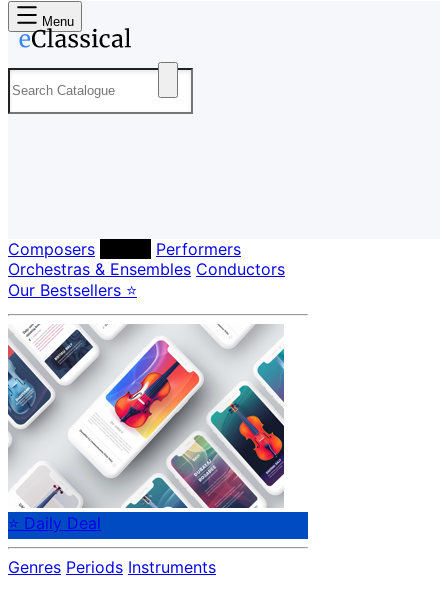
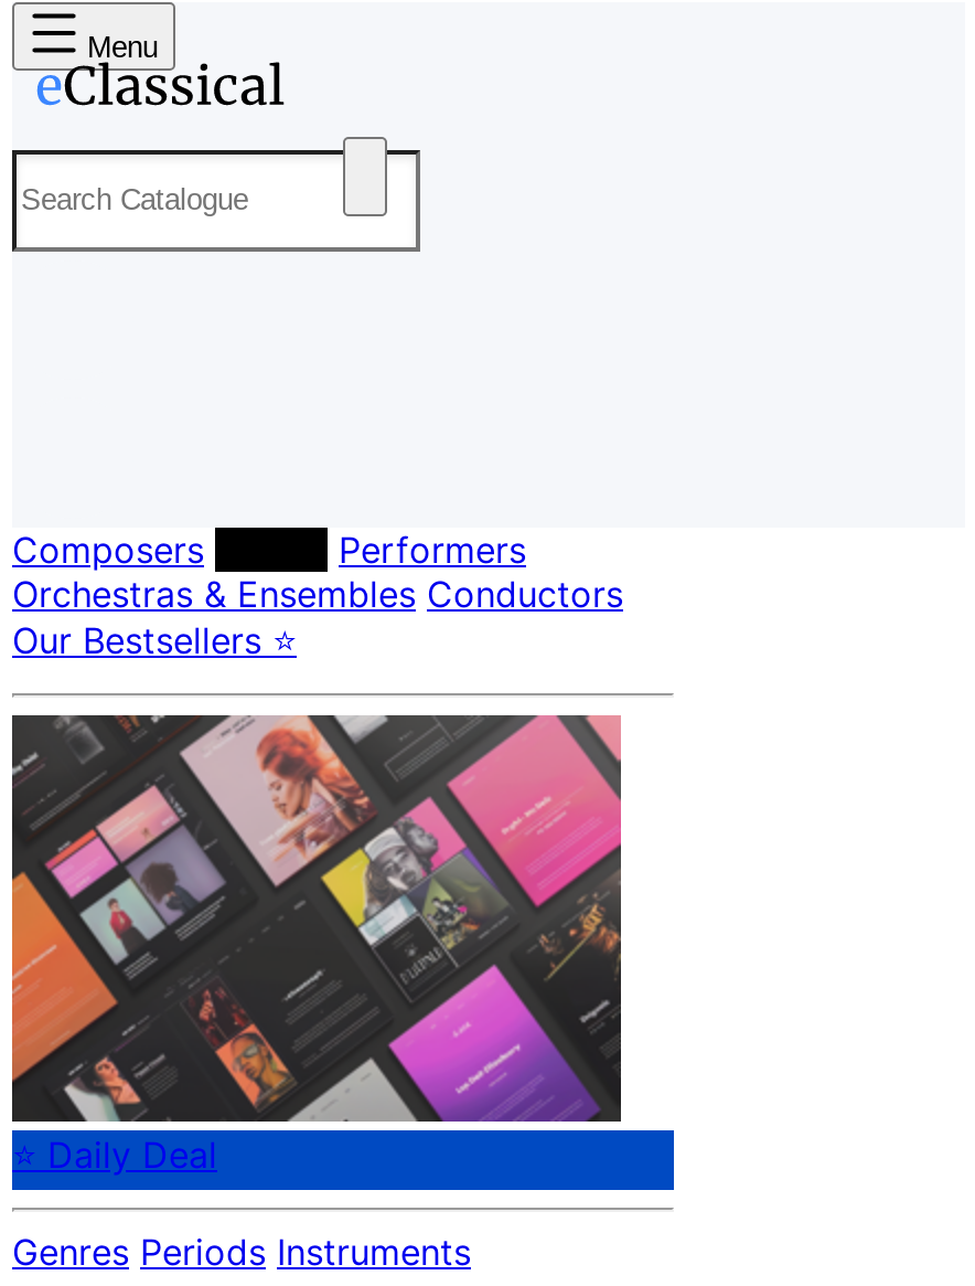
- [image]
+ [image]
